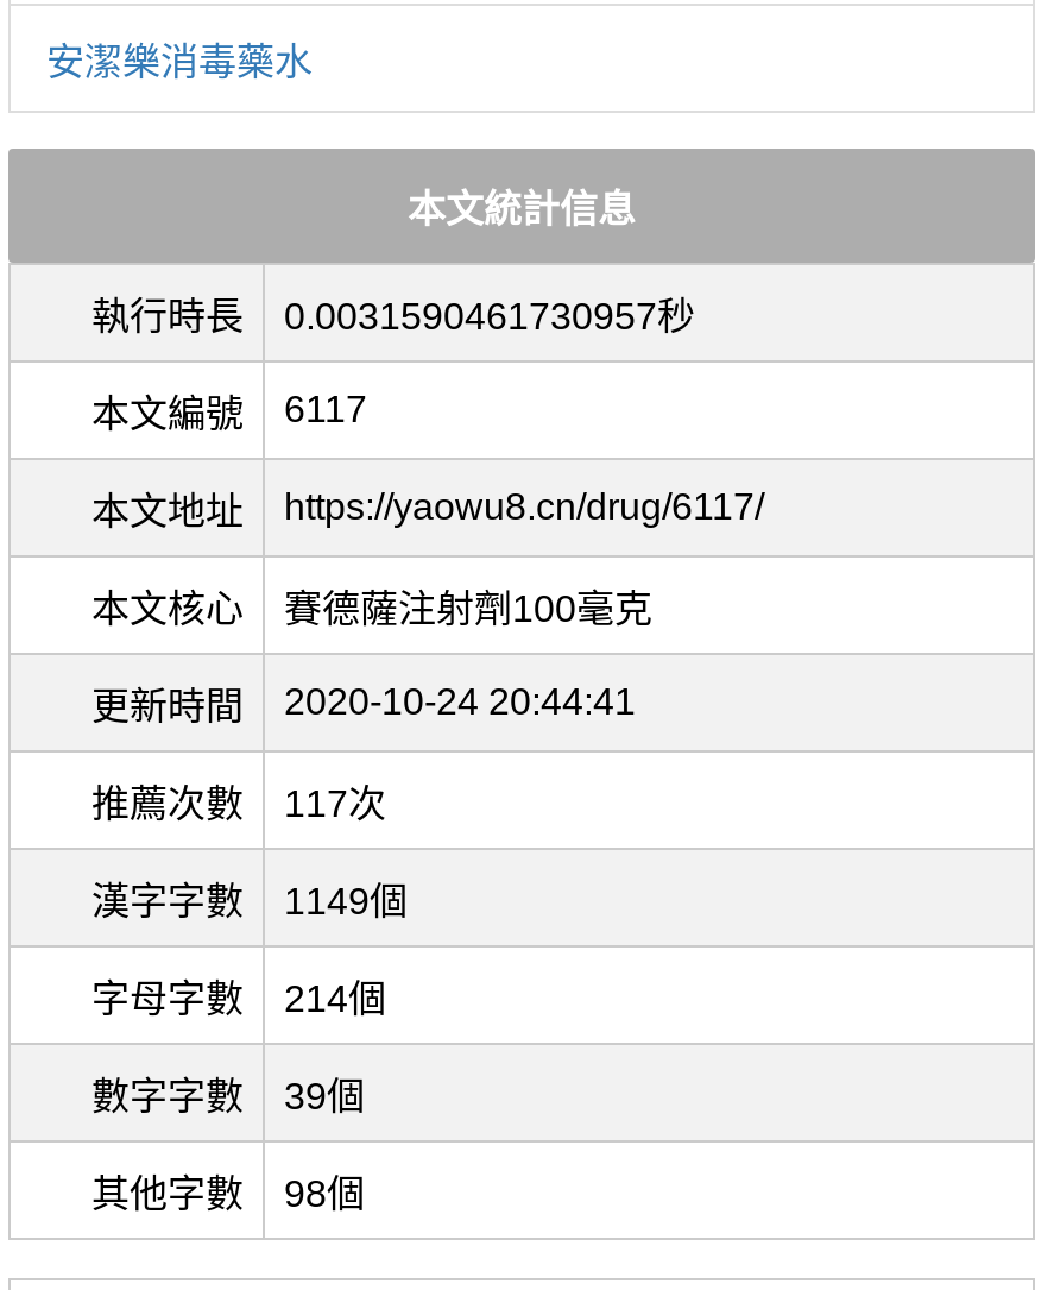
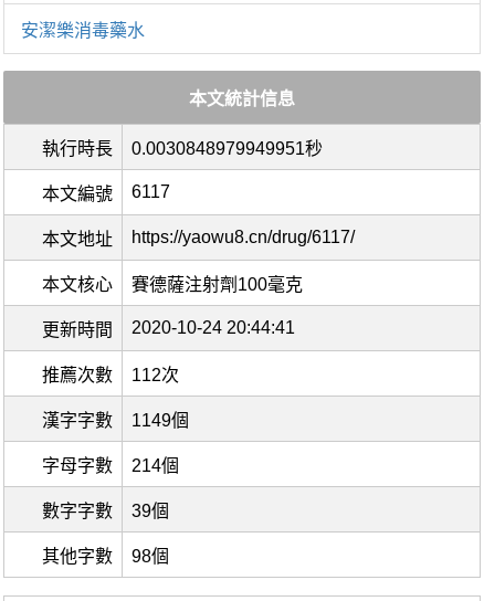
- 執行時長 0.0031590461730957秒
+ 執行時長 0.0030848979949951秒

- 推薦次數 117次
+ 推薦次數 112次
